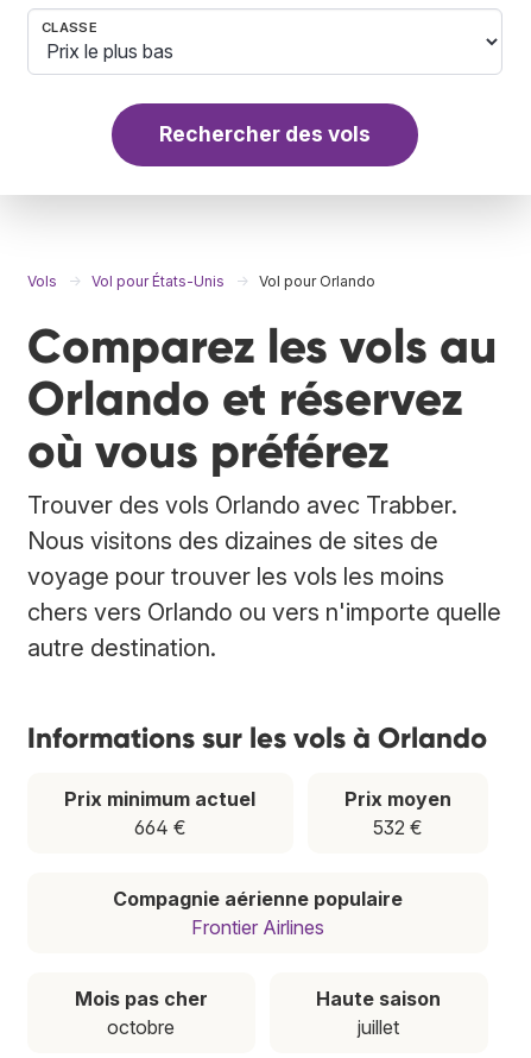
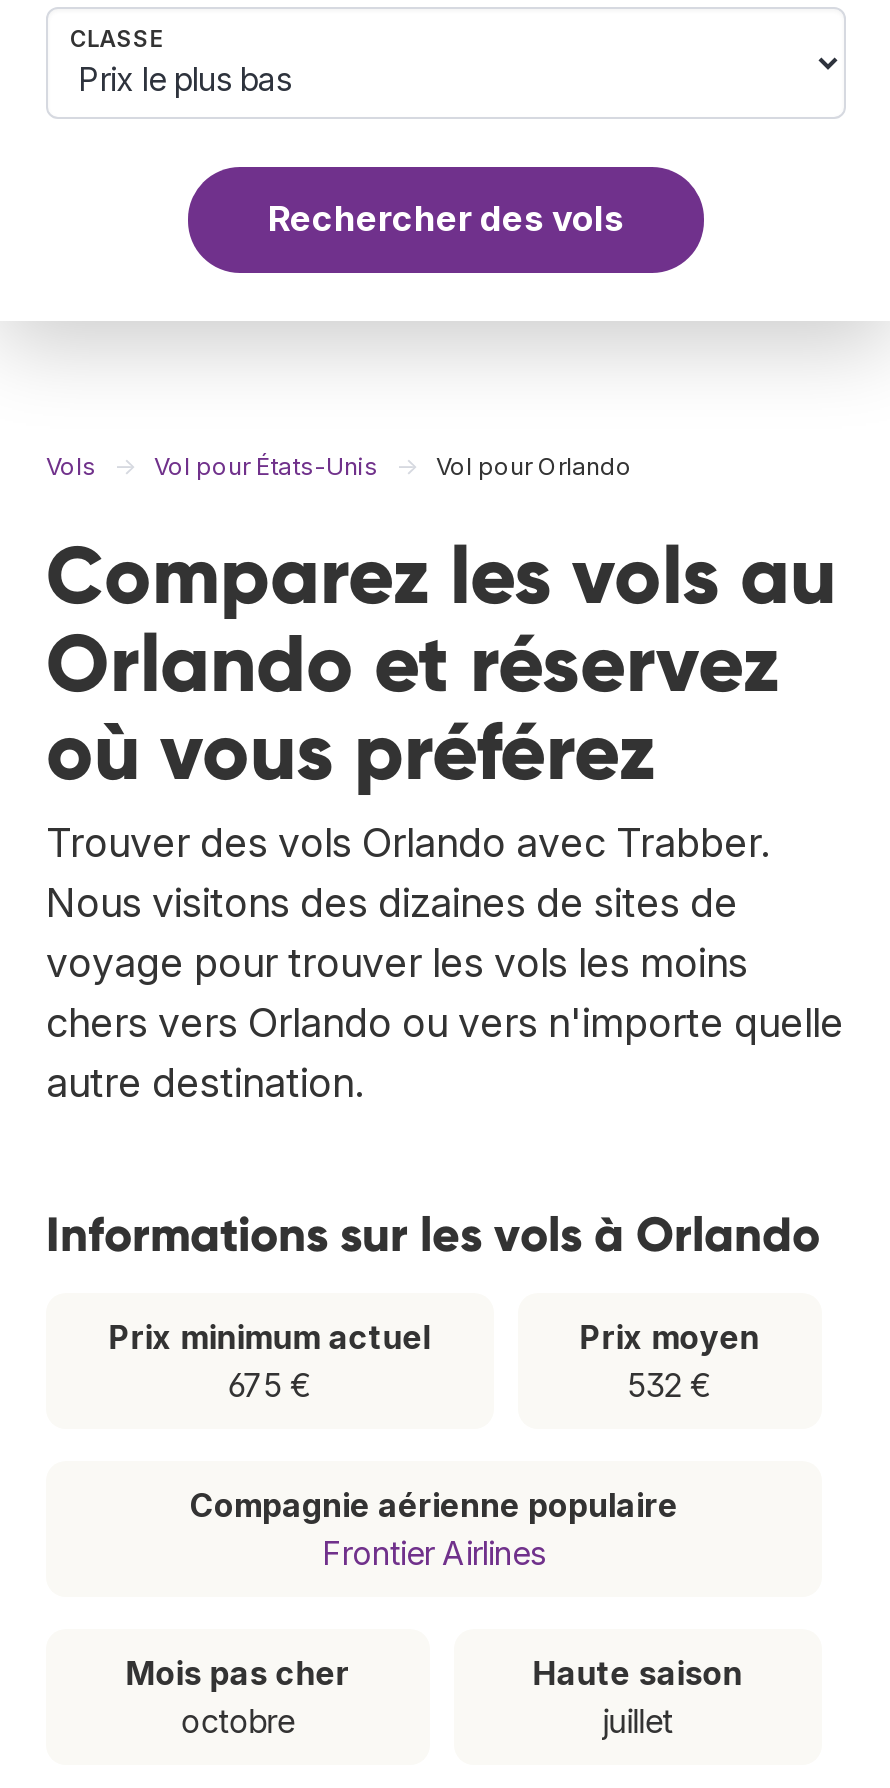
- 664 €
+ 675 €
